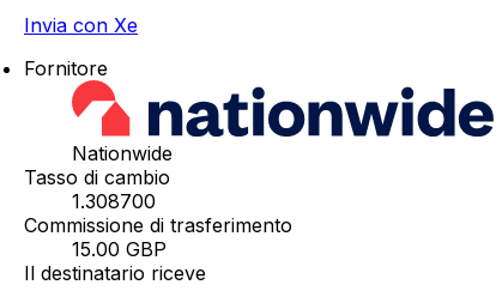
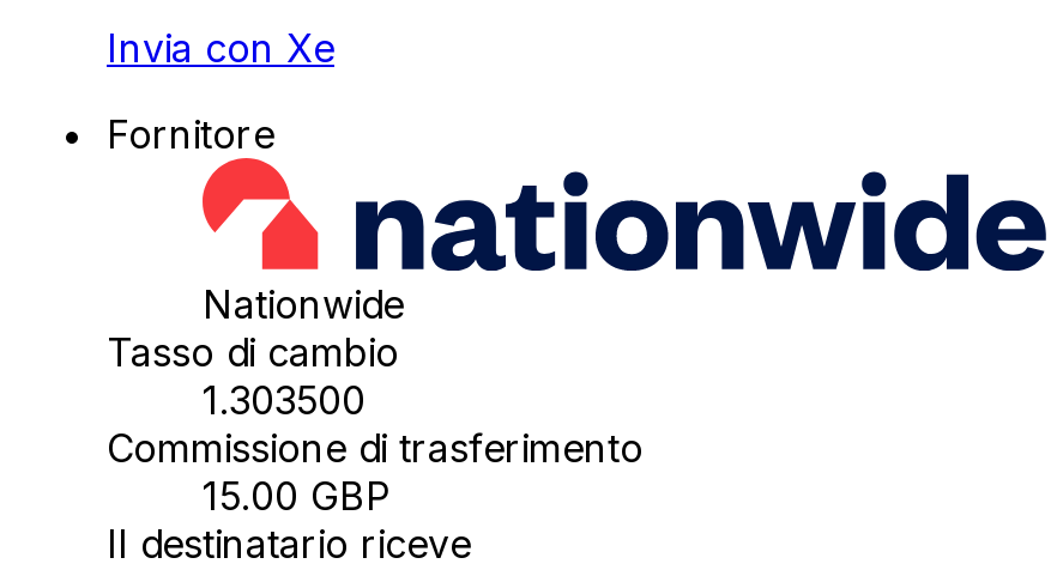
- 1.308700
+ 1.303500
